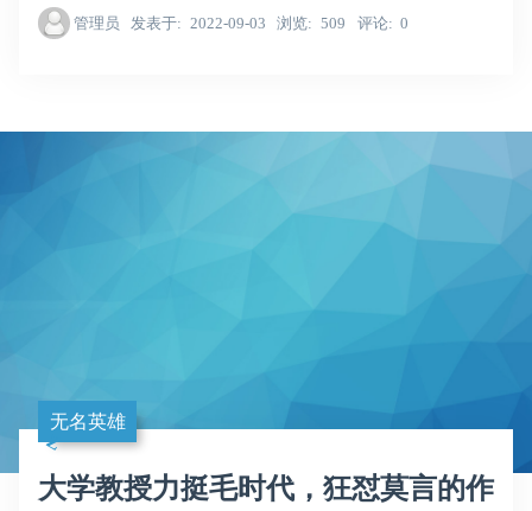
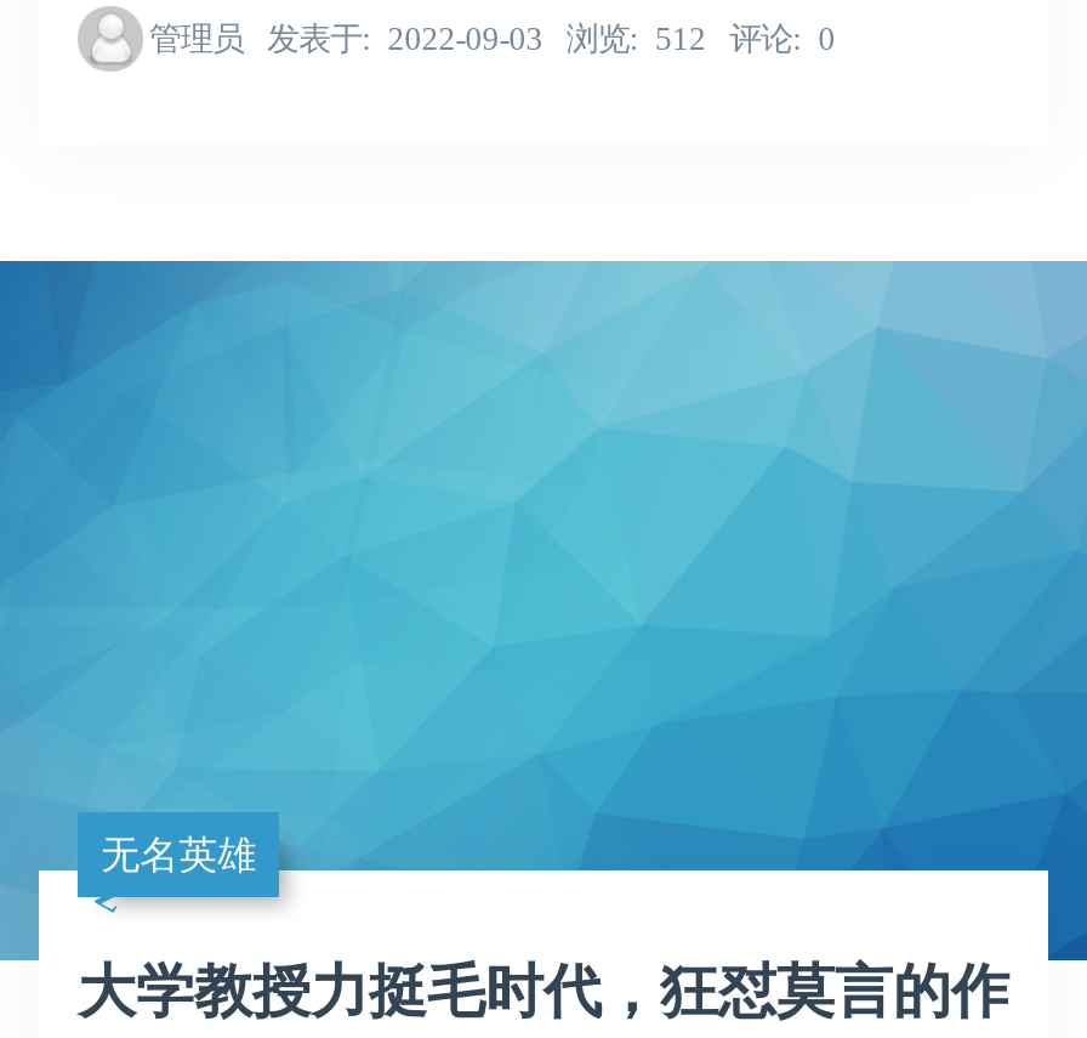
- 管理员 发表于 2022-09-03 浏览 509 评论 0
+ 管理员 发表于 2022-09-03 浏览 512 评论 0
